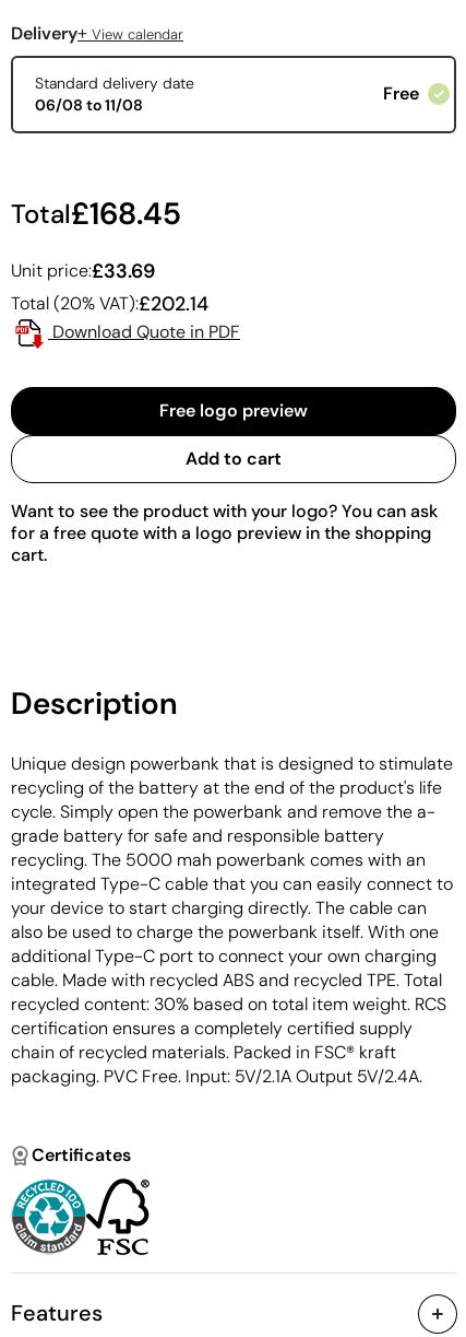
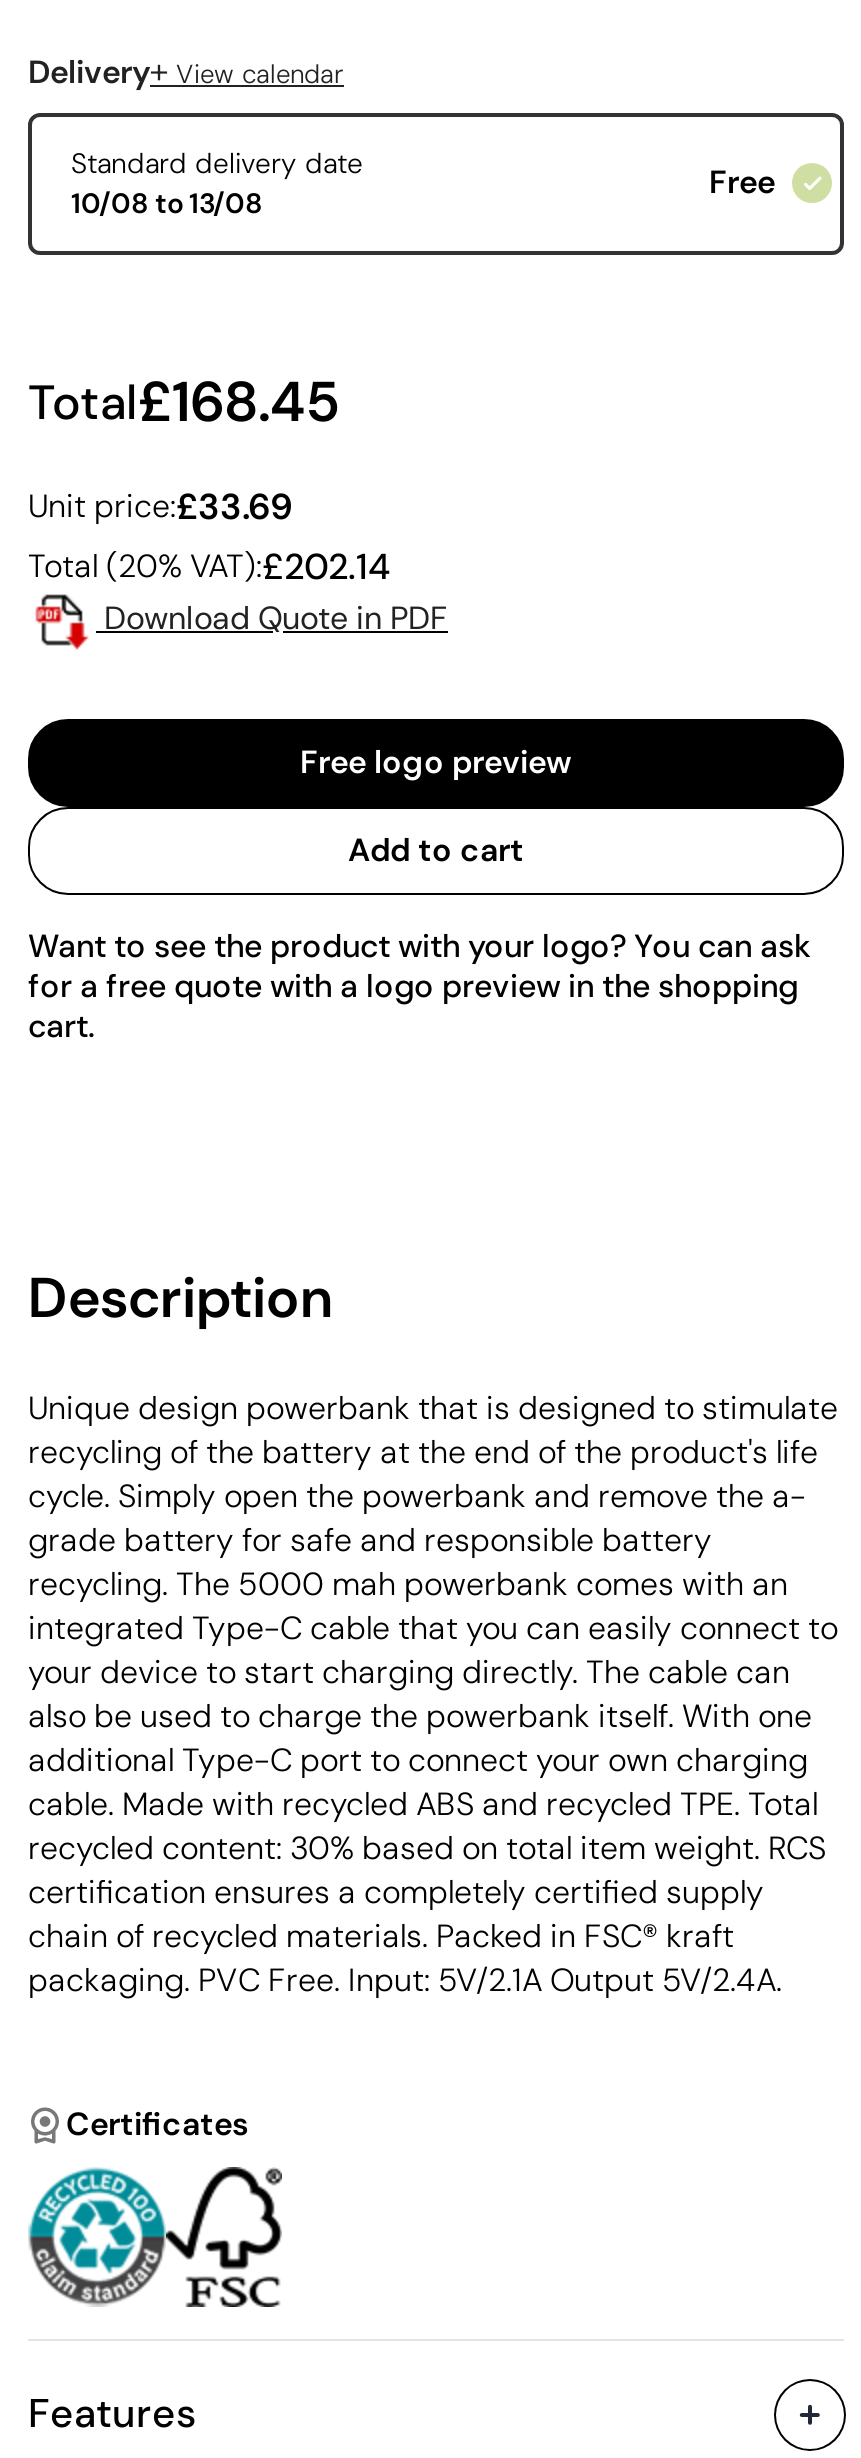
- 06/08 to 11/08
+ 10/08 to 13/08
